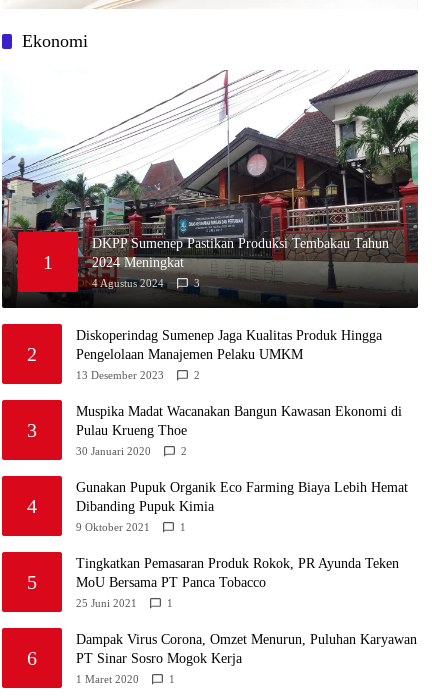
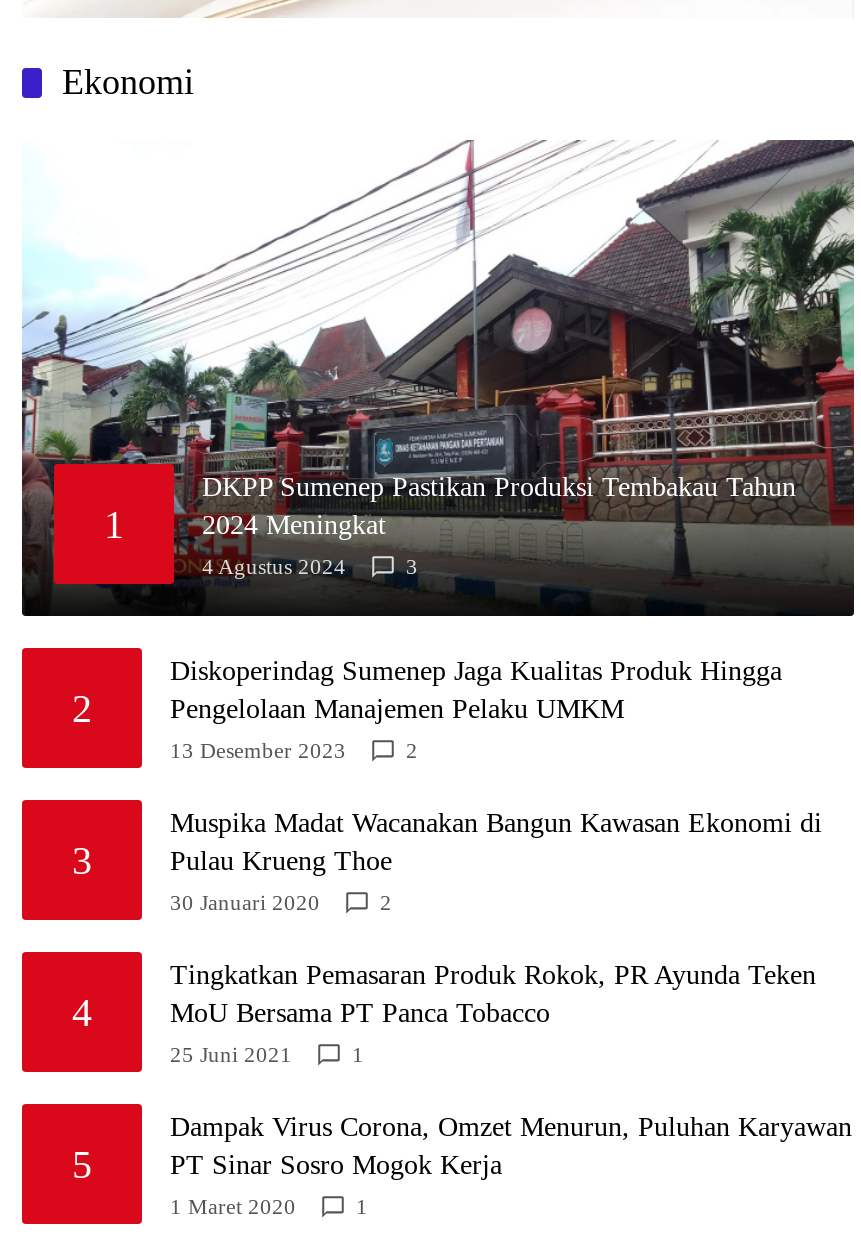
- Gunakan Pupuk Organik Eco Farming Biaya Lebih Hemat
- Dibanding Pupuk Kimia
- 9 Oktober 2021
- 1
- 5

- 6
+ 5
